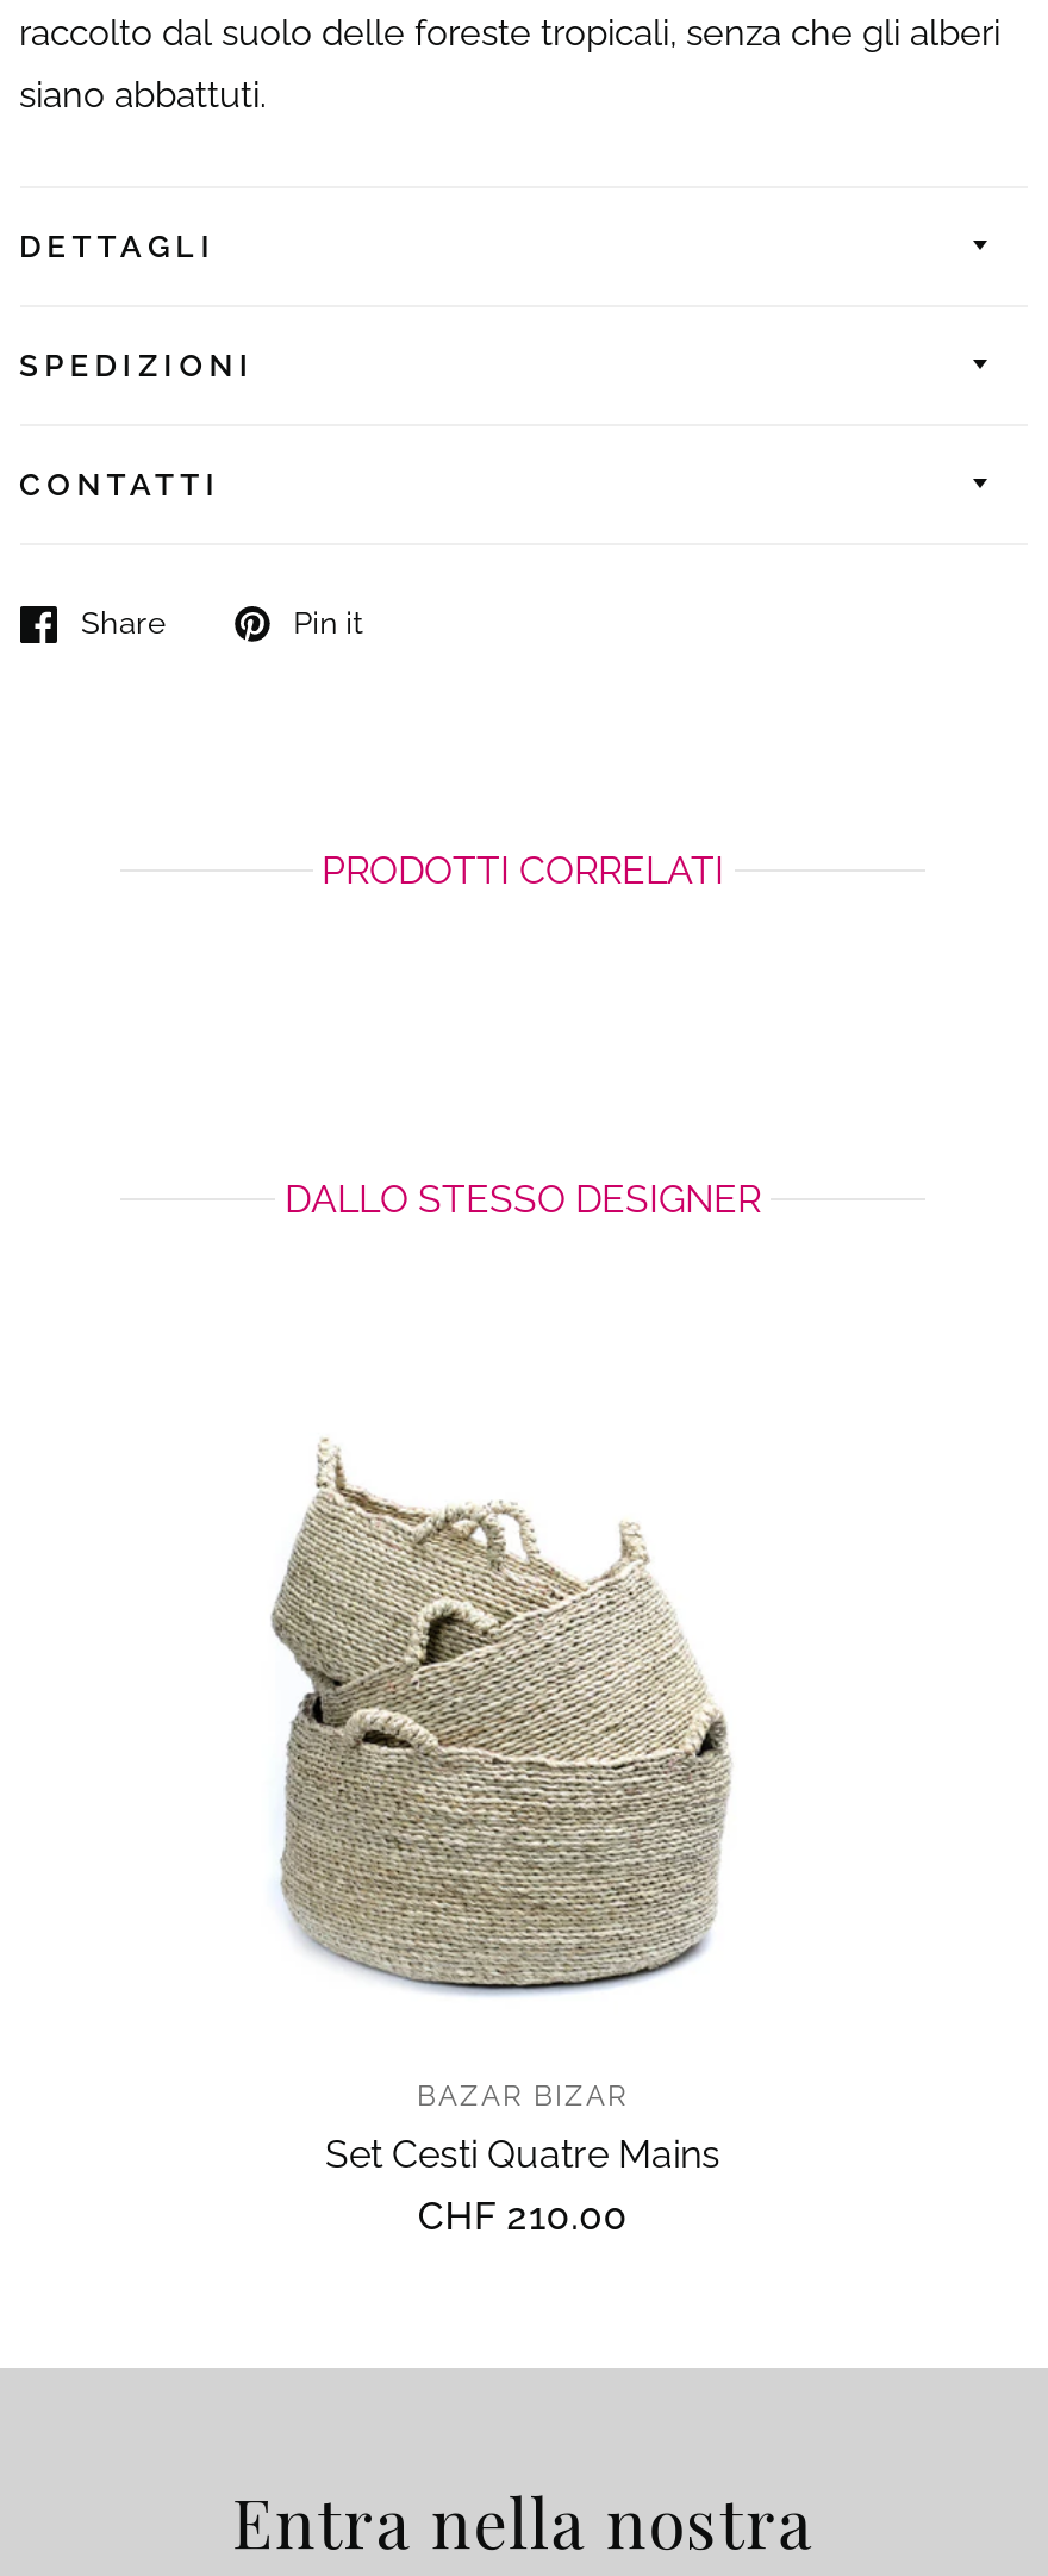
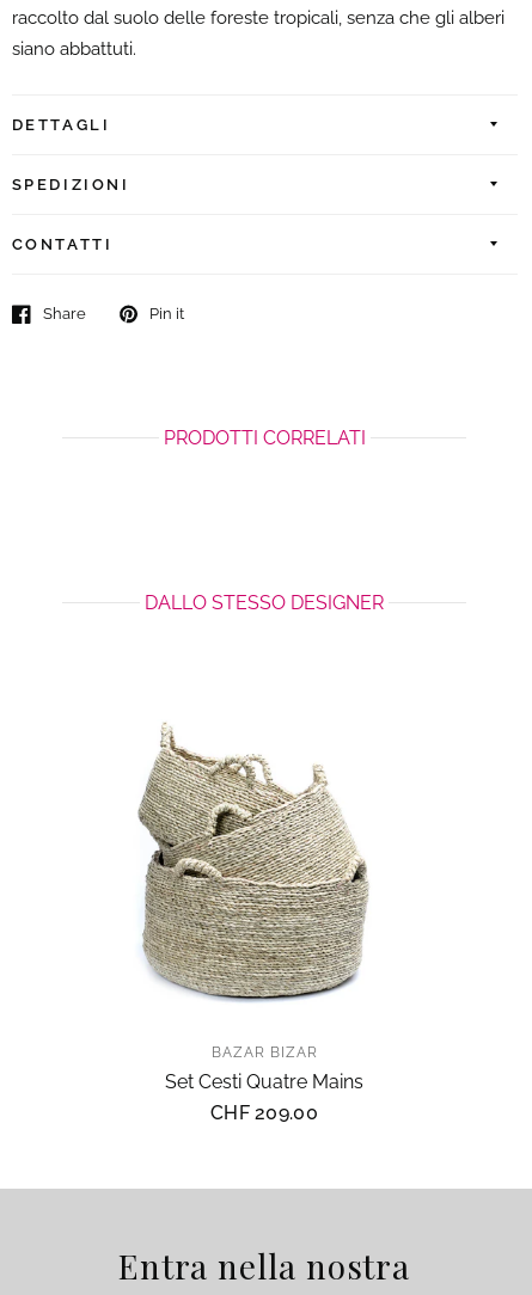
- CHF 210.00
+ CHF 209.00
